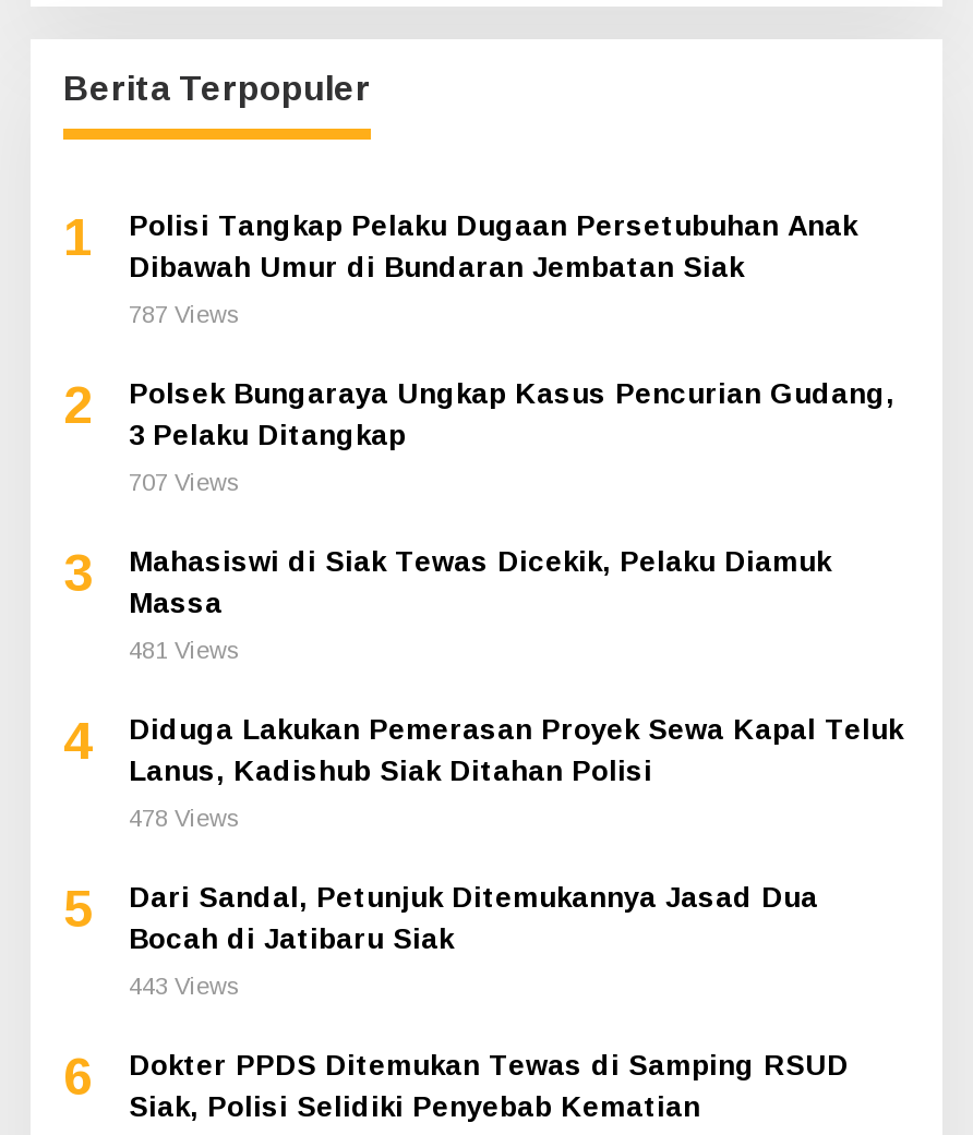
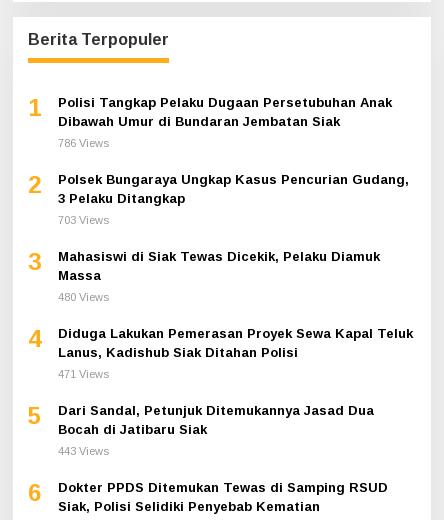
- 787 Views
+ 786 Views

- 707 Views
+ 703 Views

- 481 Views
+ 480 Views

- 478 Views
+ 471 Views
